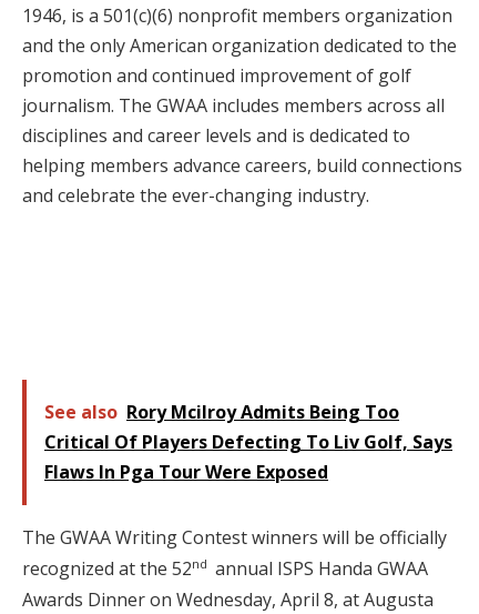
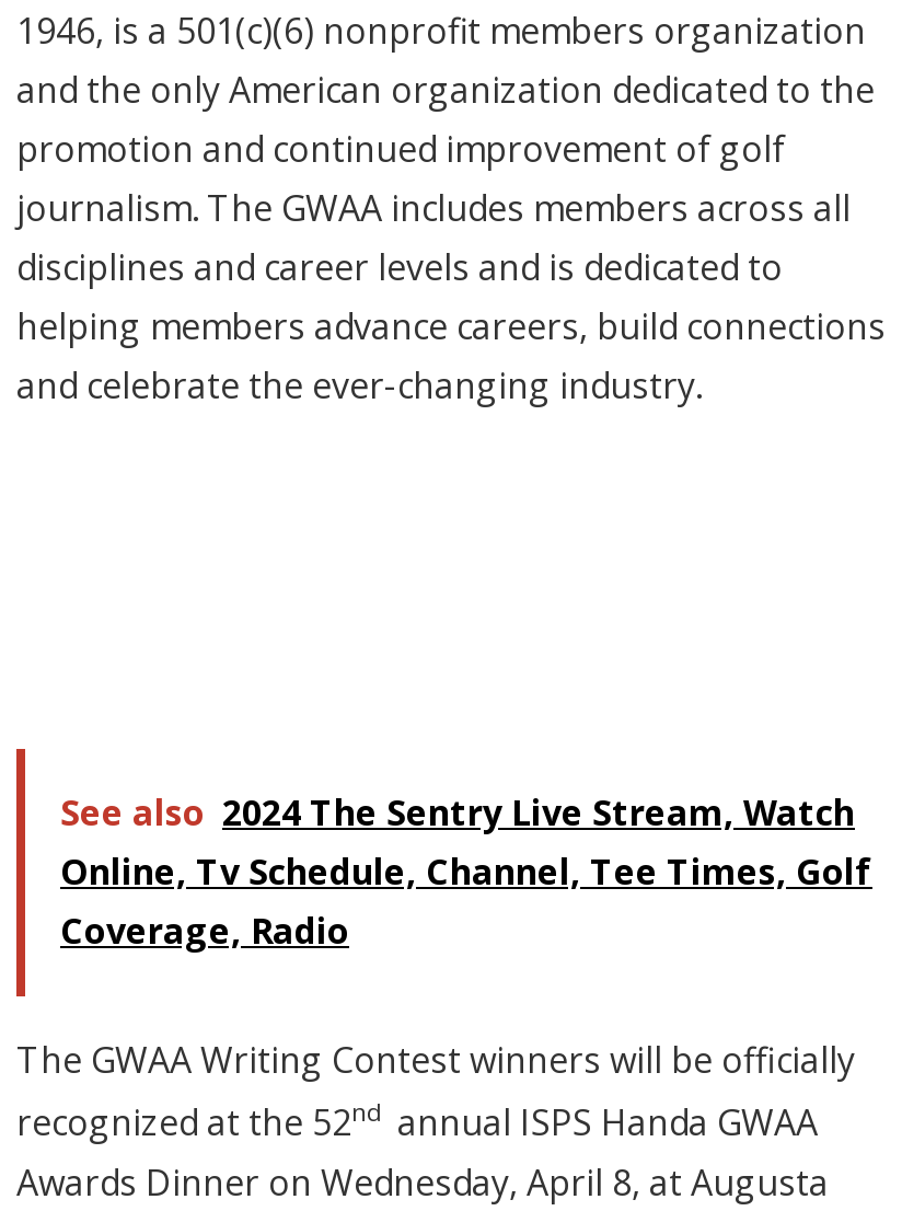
- See also Rory Mcilroy Admits Being Too
- Critical Of Players Defecting To Liv Golf, Says
- Flaws In Pga Tour Were Exposed
+ See also 2024 The Sentry Live Stream, Watch
+ Online, Tv Schedule, Channel, Tee Times, Golf
+ Coverage, Radio
